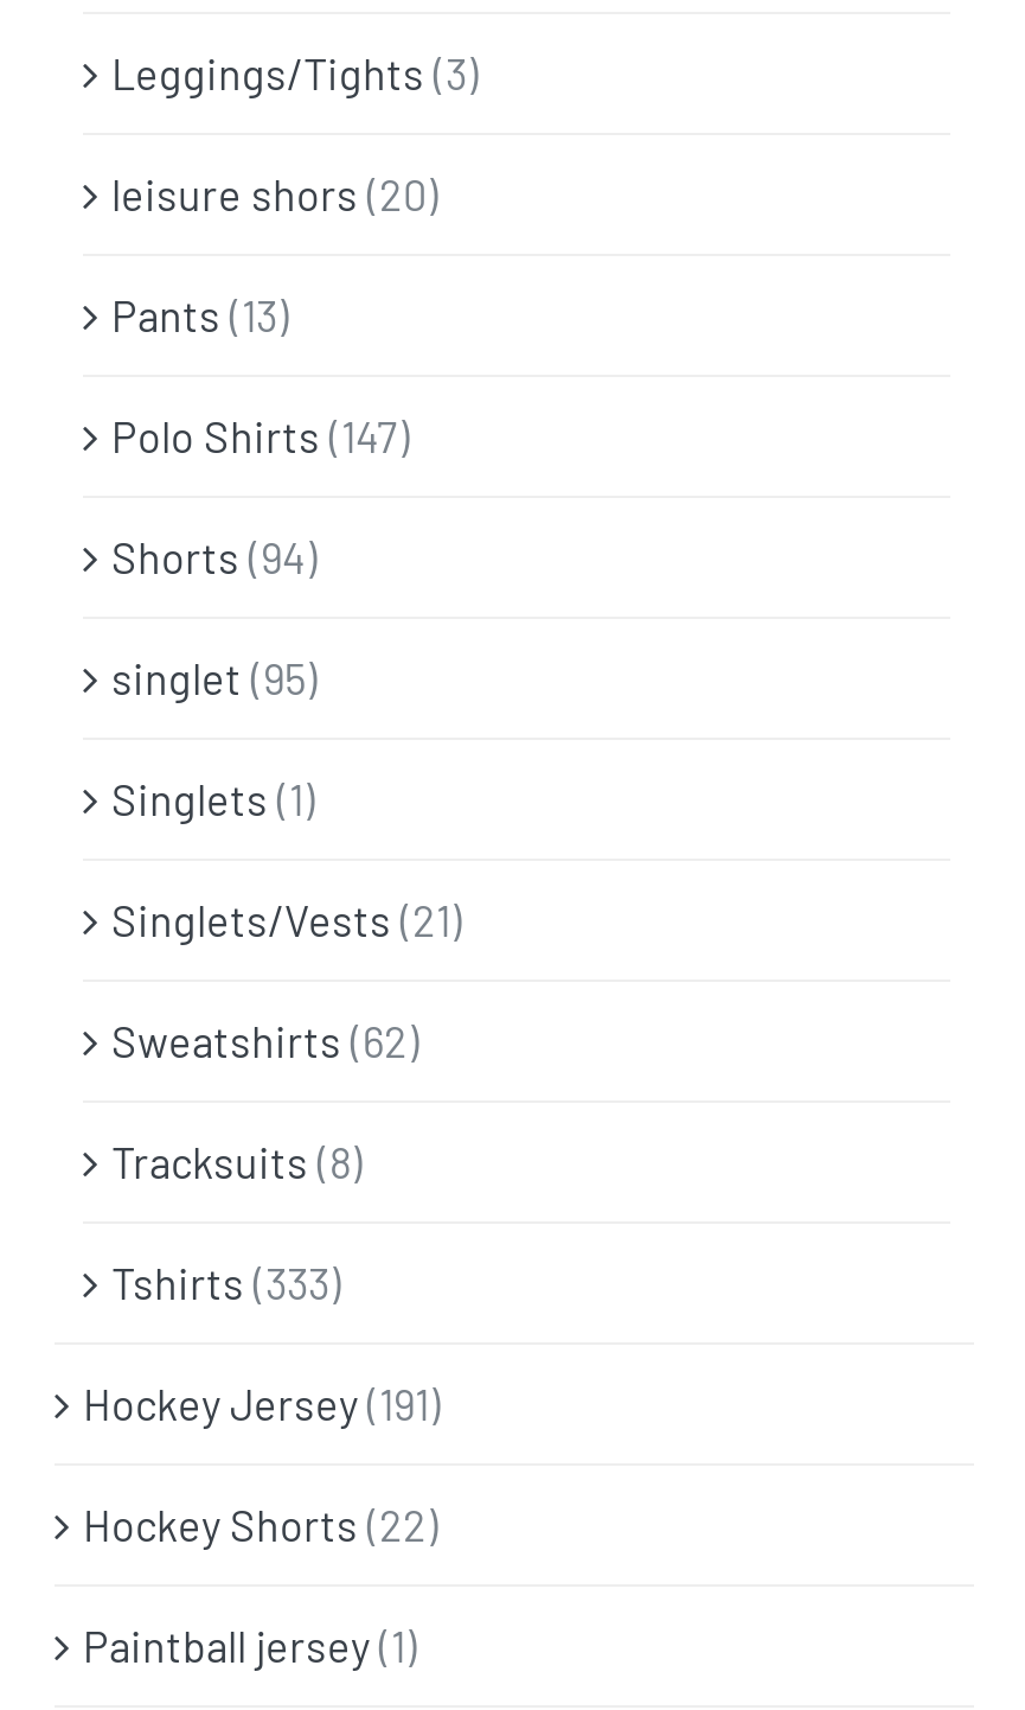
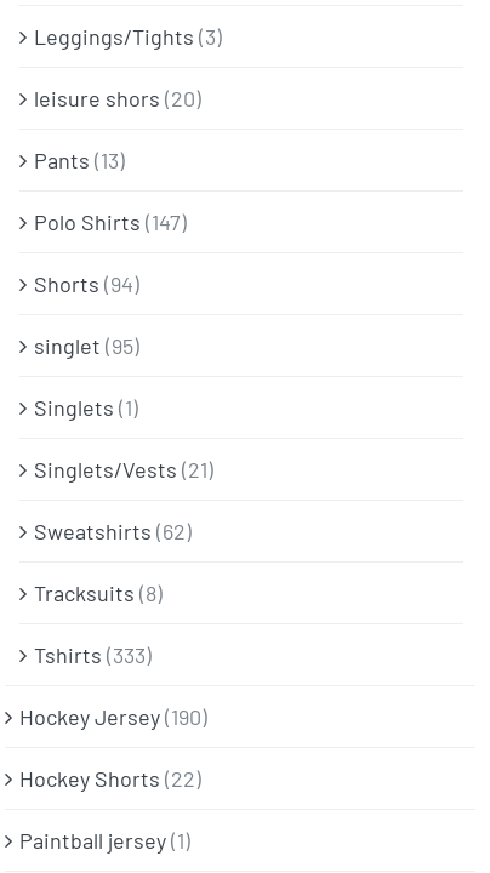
- Hockey Jersey (191)
+ Hockey Jersey (190)
